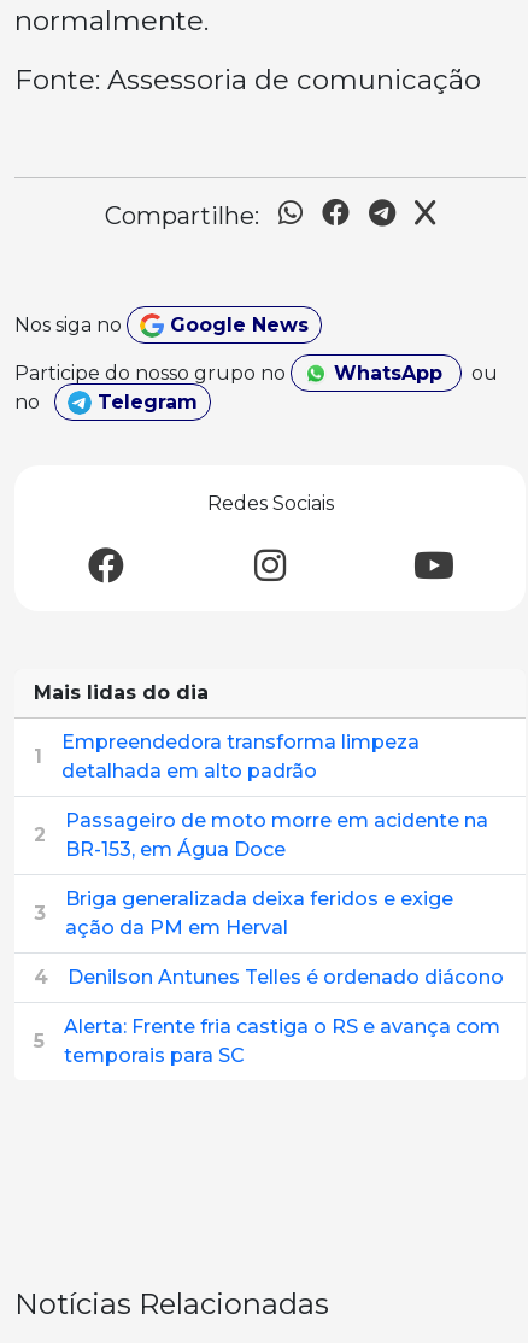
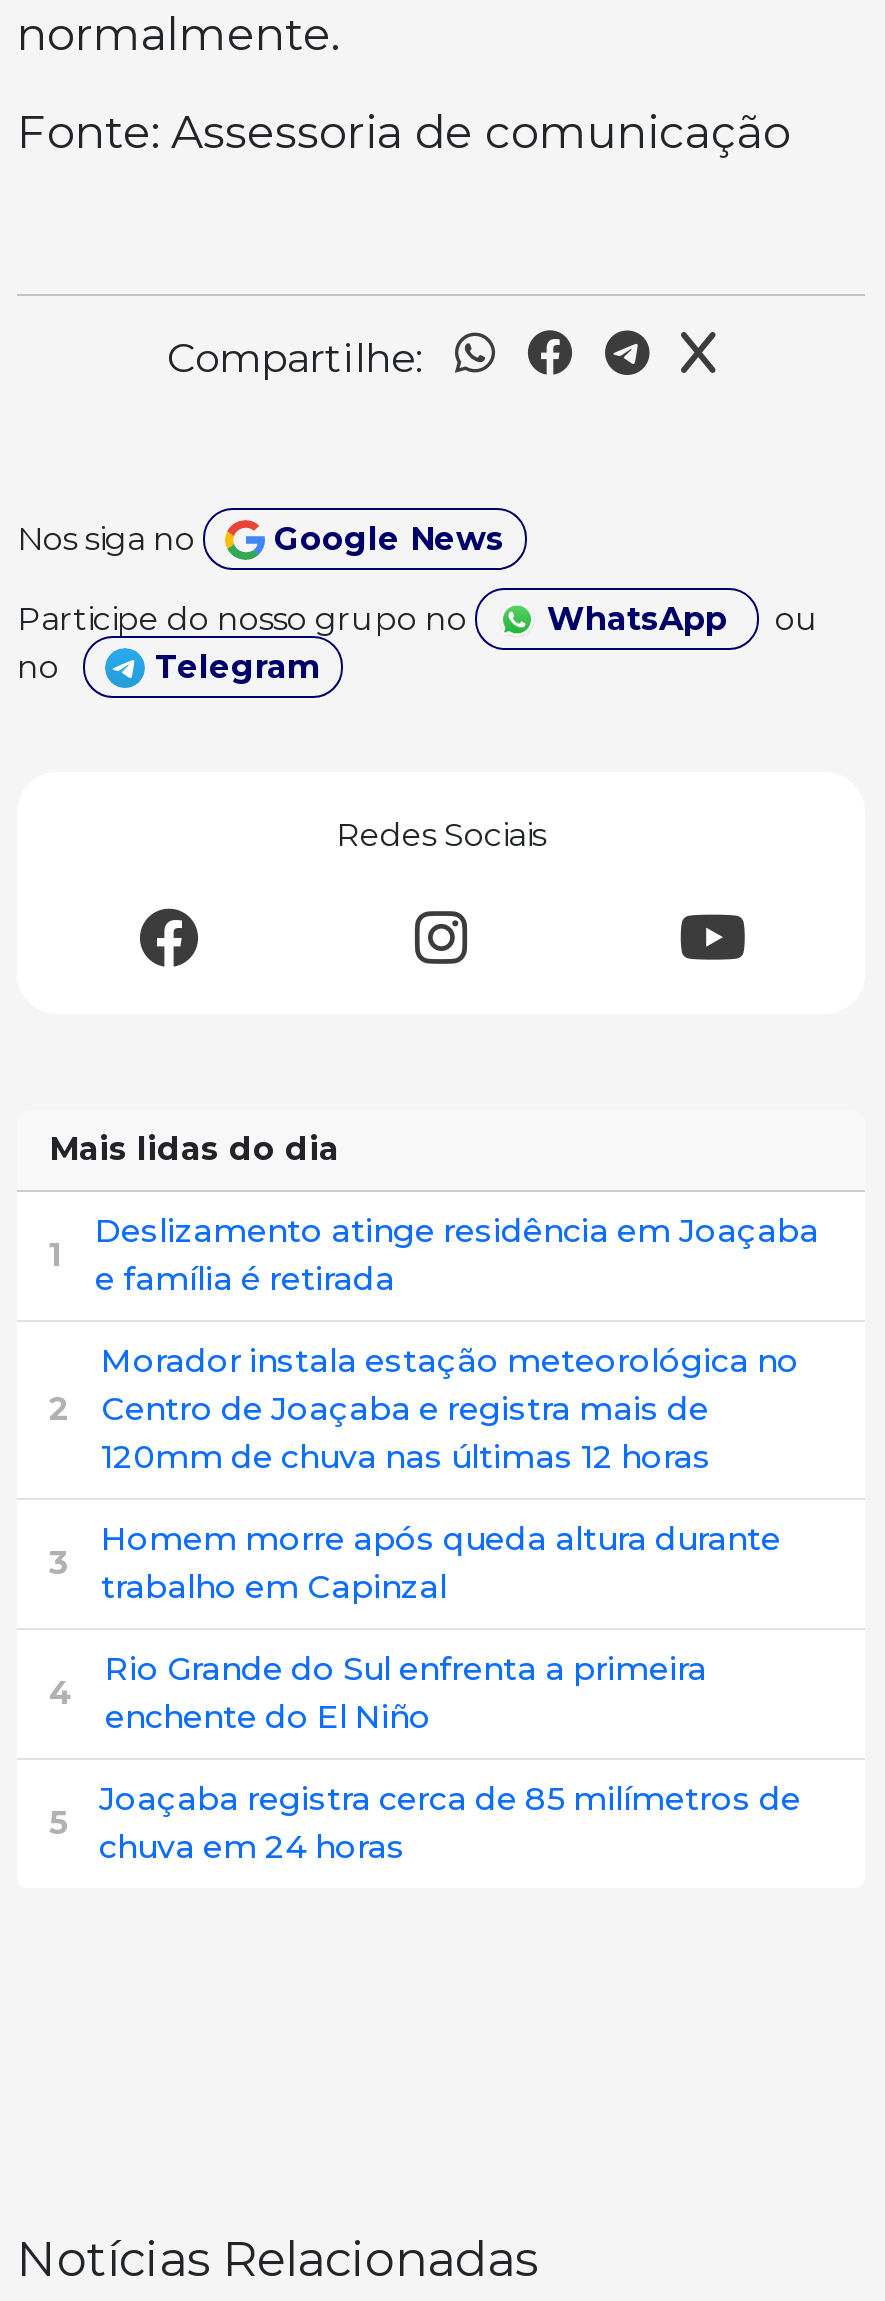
- Empreendedora transforma limpeza
- detalhada em alto padrão
+ Deslizamento atinge residência em Joaçaba
+ e família é retirada

- Passageiro de moto morre em acidente na
- BR-153, em Água Doce
+ Morador instala estação meteorológica no
+ Centro de Joaçaba e registra mais de
+ 120mm de chuva nas últimas 12 horas

- Briga generalizada deixa feridos e exige
- ação da PM em Herval
+ Homem morre após queda altura durante
+ trabalho em Capinzal

- Denilson Antunes Telles é ordenado diácono
+ Rio Grande do Sul enfrenta a primeira
+ enchente do El Niño

- Alerta: Frente fria castiga o RS e avança com
- temporais para SC
+ Joaçaba registra cerca de 85 milímetros de
+ chuva em 24 horas
